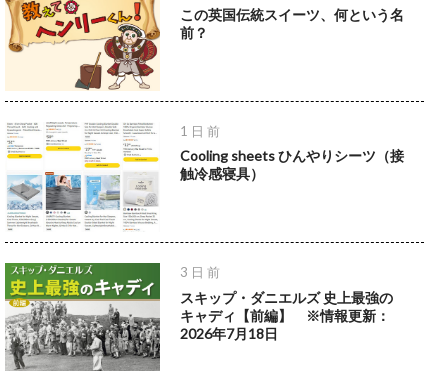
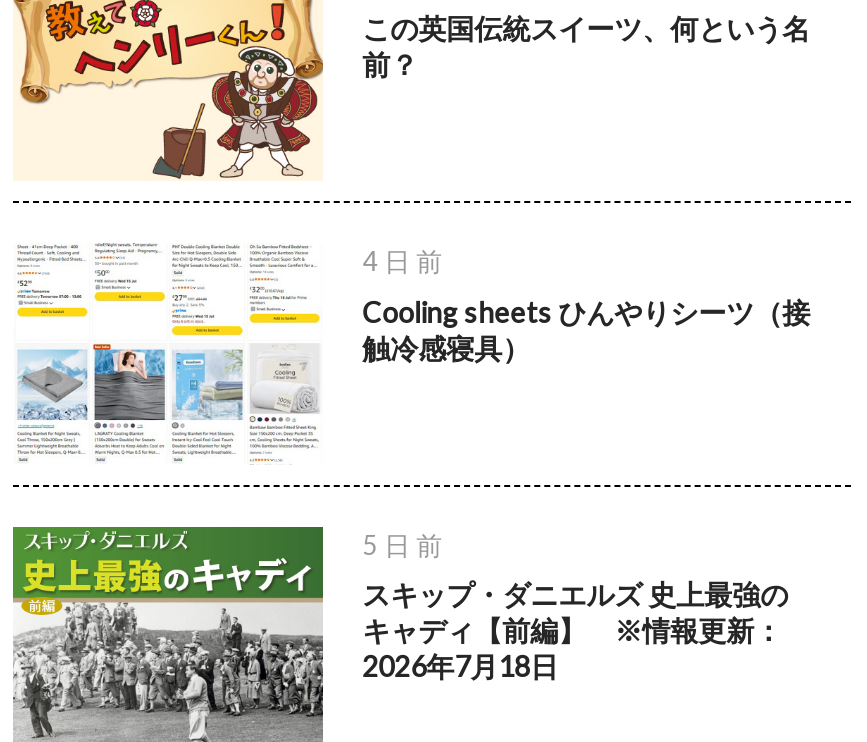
- 1 日 前
+ 4 日 前

- 3 日 前
+ 5 日 前
